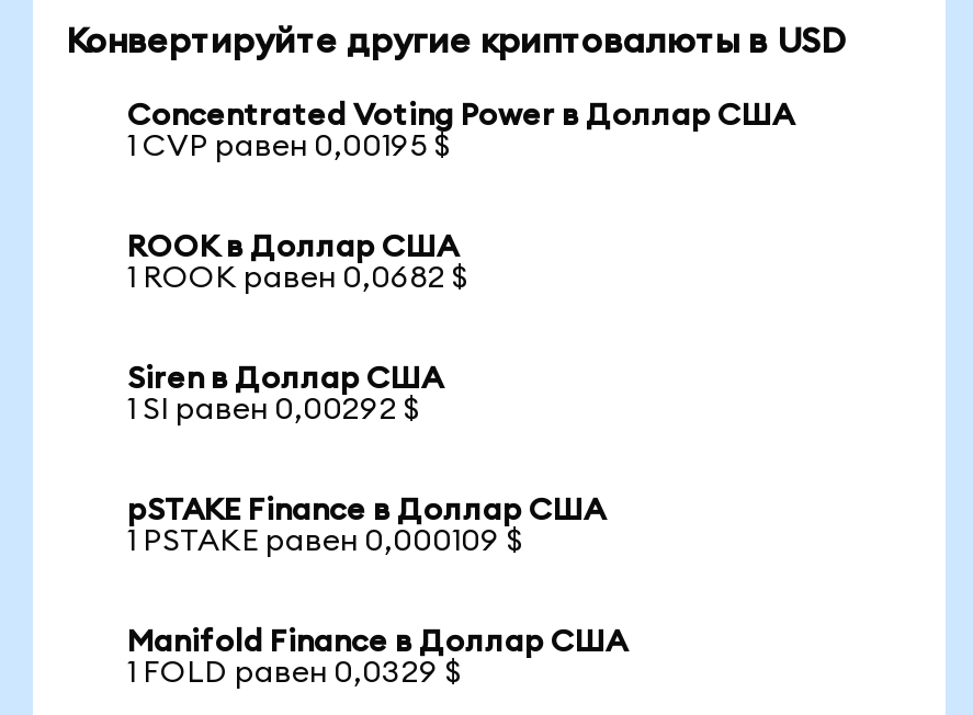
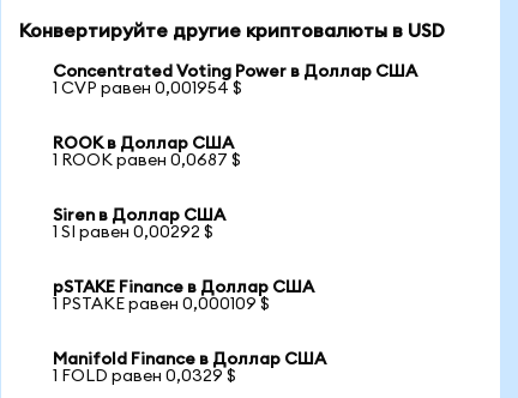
- 1 CVP равен 0,00195 $
+ 1 CVP равен 0,001954 $

- 1 ROOK равен 0,0682 $
+ 1 ROOK равен 0,0687 $
